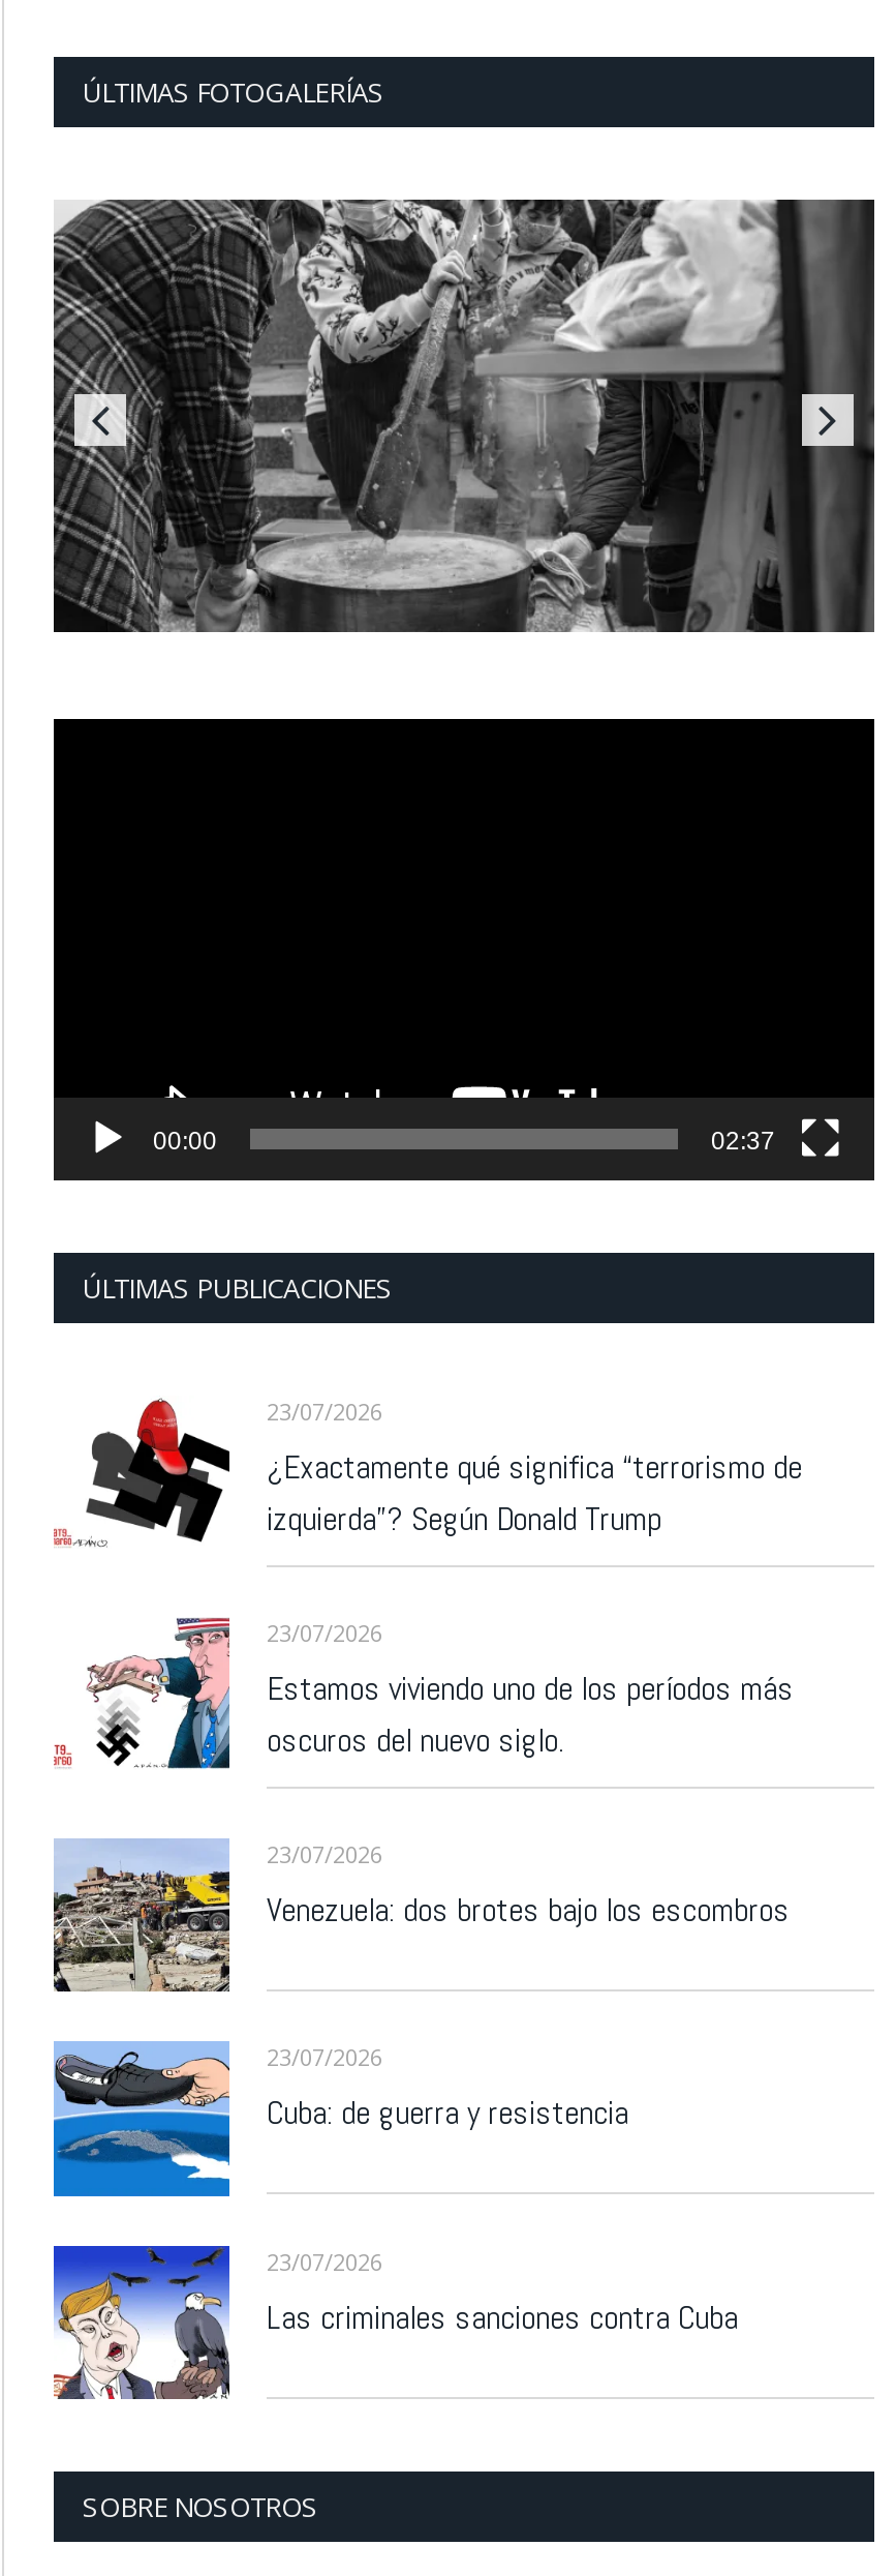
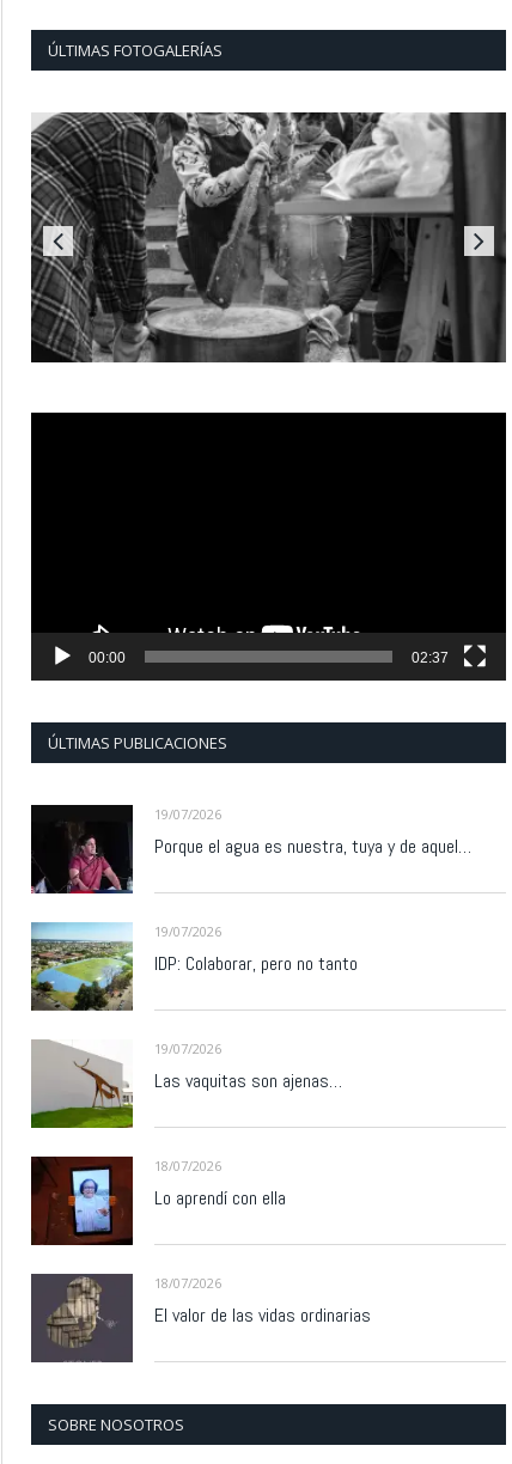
- [image]
- 23/07/2026
- ¿Exactamente qué significa “terrorismo de
- izquierda”? Según Donald Trump
+ [image]
+ 19/07/2026
+ Porque el agua es nuestra, tuya y de aquel…

- [image]
- 23/07/2026
- Estamos viviendo uno de los períodos más
- oscuros del nuevo siglo.
+ [image]
+ 19/07/2026
+ IDP: Colaborar, pero no tanto

- [image]
- 23/07/2026
- Venezuela: dos brotes bajo los escombros
+ [image]
+ 19/07/2026
+ Las vaquitas son ajenas…

- [image]
- 23/07/2026
- Cuba: de guerra y resistencia
+ [image]
+ 18/07/2026
+ Lo aprendí con ella

- [image]
- 23/07/2026
- Las criminales sanciones contra Cuba
+ [image]
+ 18/07/2026
+ El valor de las vidas ordinarias
